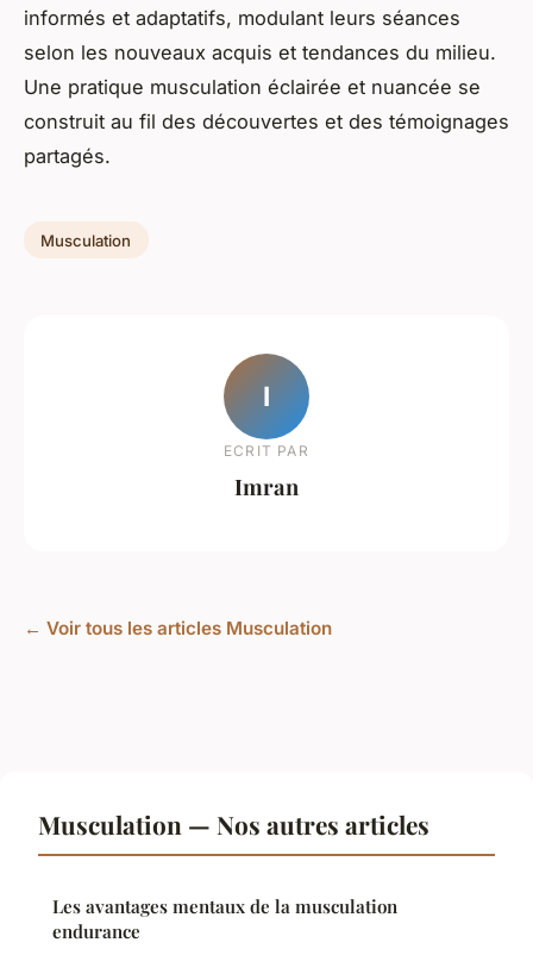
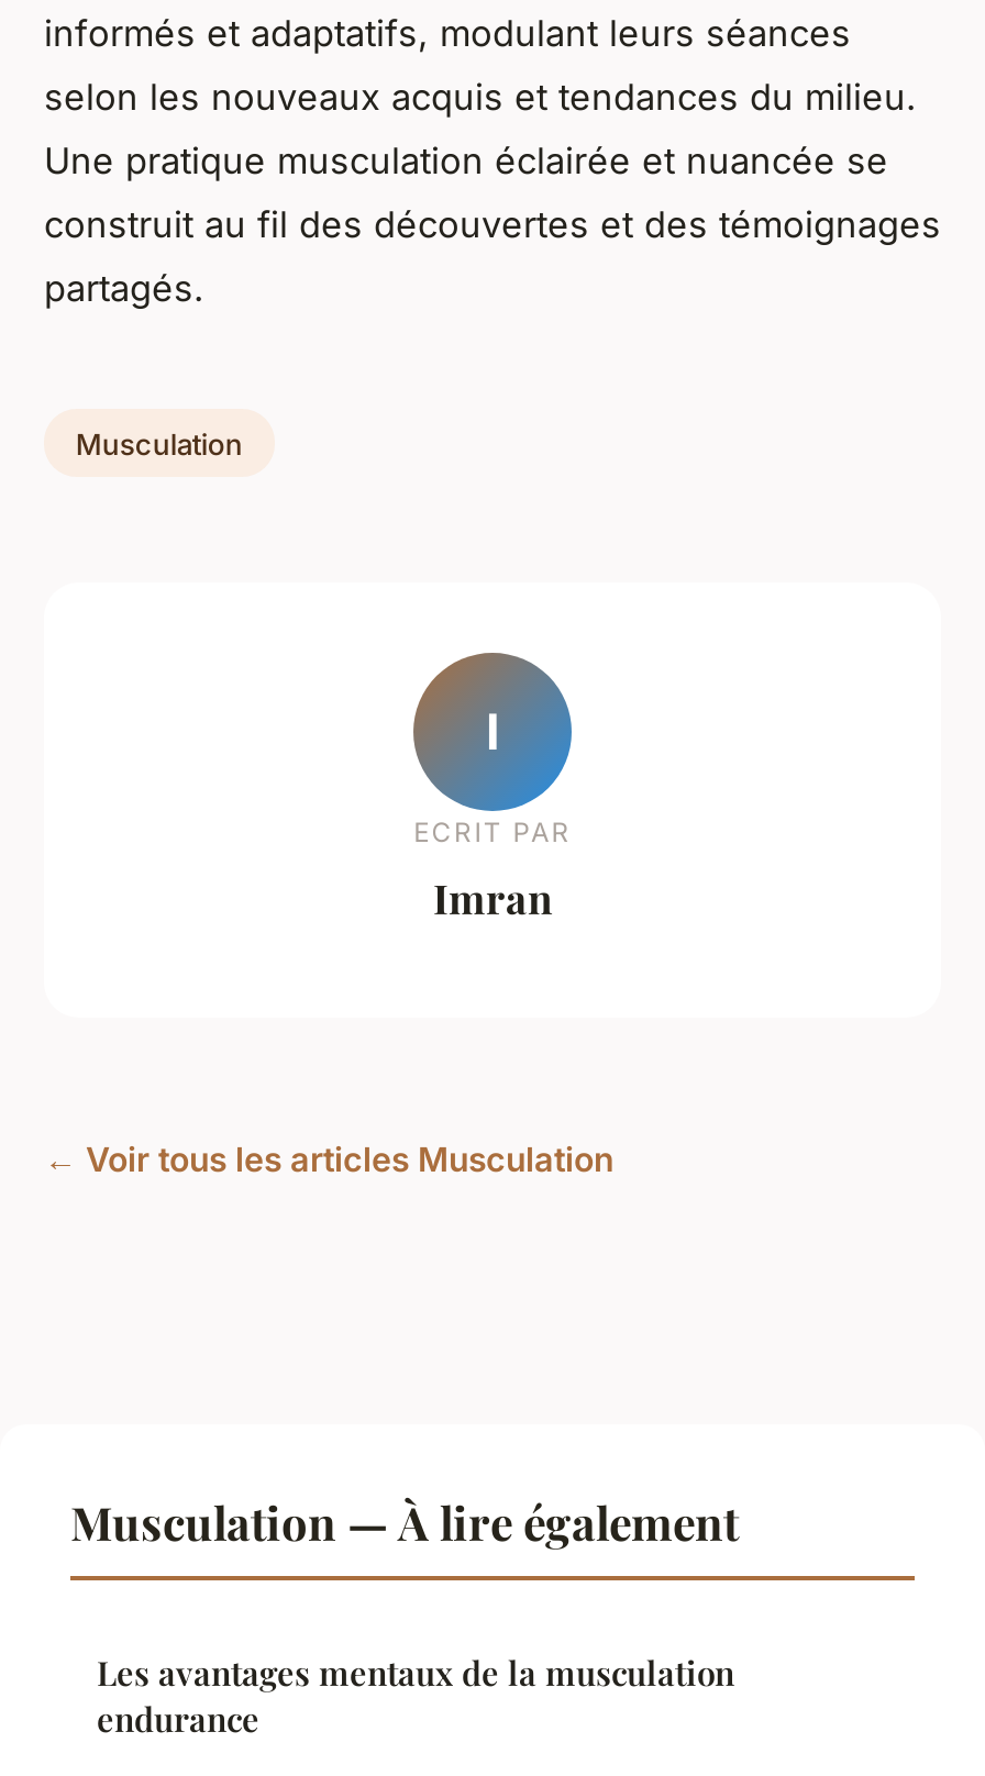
- Musculation — Nos autres articles
+ Musculation — À lire également
